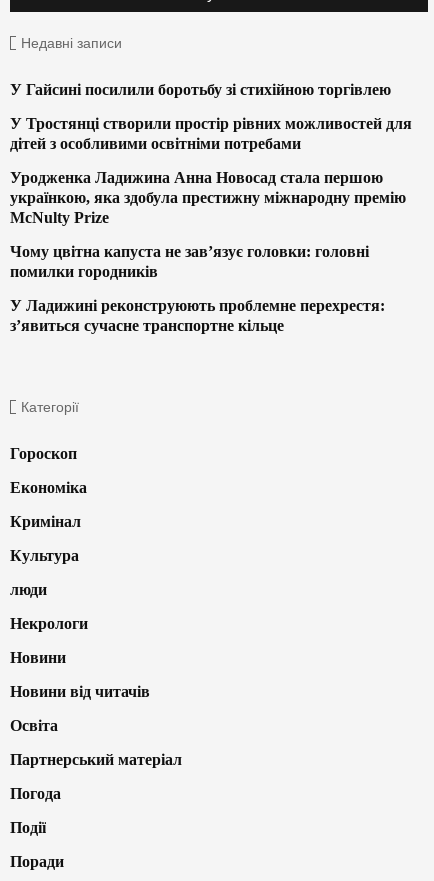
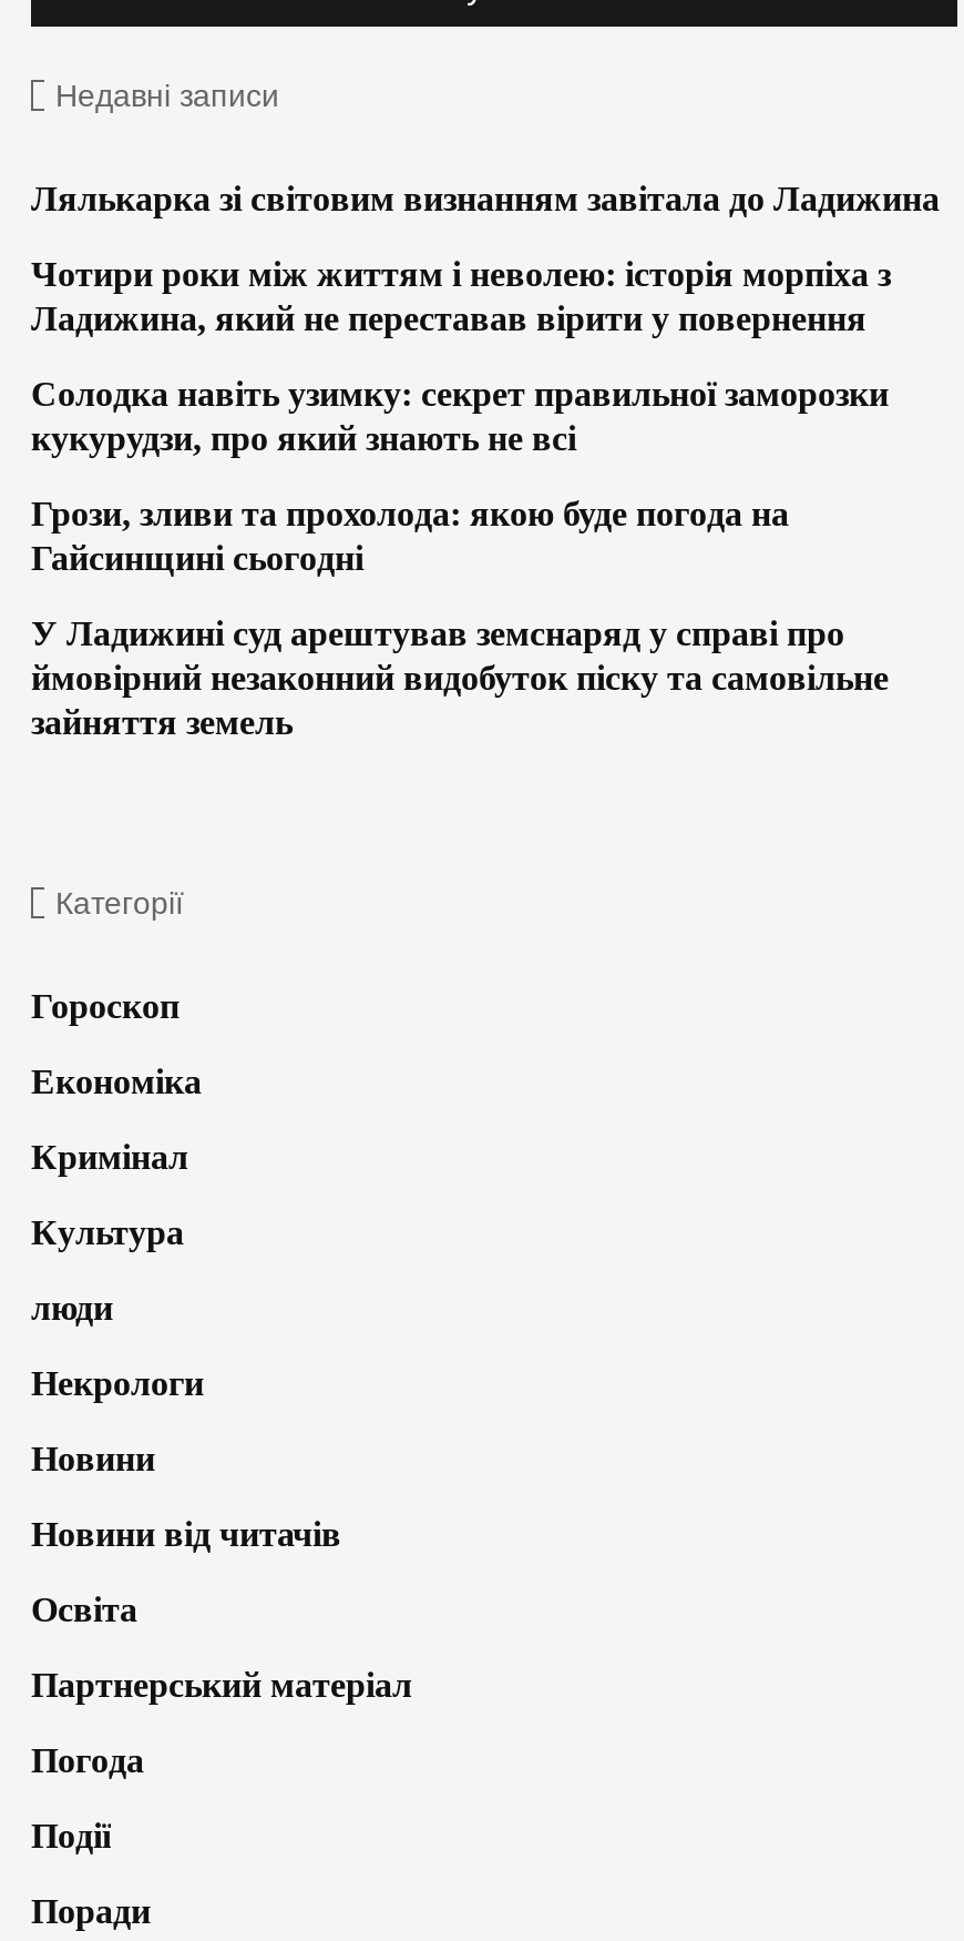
- У Гайсині посилили боротьбу зі стихійною торгівлею
+ Лялькарка зі світовим визнанням завітала до Ладижина

- У Тростянці створили простір рівних можливостей для
- дітей з особливими освітніми потребами
+ Чотири роки між життям і неволею: історія морпіха з
+ Ладижина, який не переставав вірити у повернення

- Уродженка Ладижина Анна Новосад стала першою
- українкою, яка здобула престижну міжнародну премію
- McNulty Prize
+ Солодка навіть узимку: секрет правильної заморозки
+ кукурудзи, про який знають не всі

- Чому цвітна капуста не зав’язує головки: головні
- помилки городників
+ Грози, зливи та прохолода: якою буде погода на
+ Гайсинщині сьогодні

- У Ладижині реконструюють проблемне перехрестя:
- з’явиться сучасне транспортне кільце
+ У Ладижині суд арештував земснаряд у справі про
+ ймовірний незаконний видобуток піску та самовільне
+ зайняття земель
